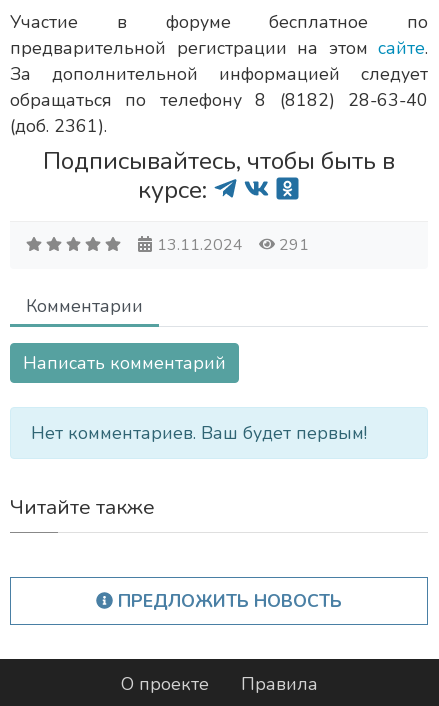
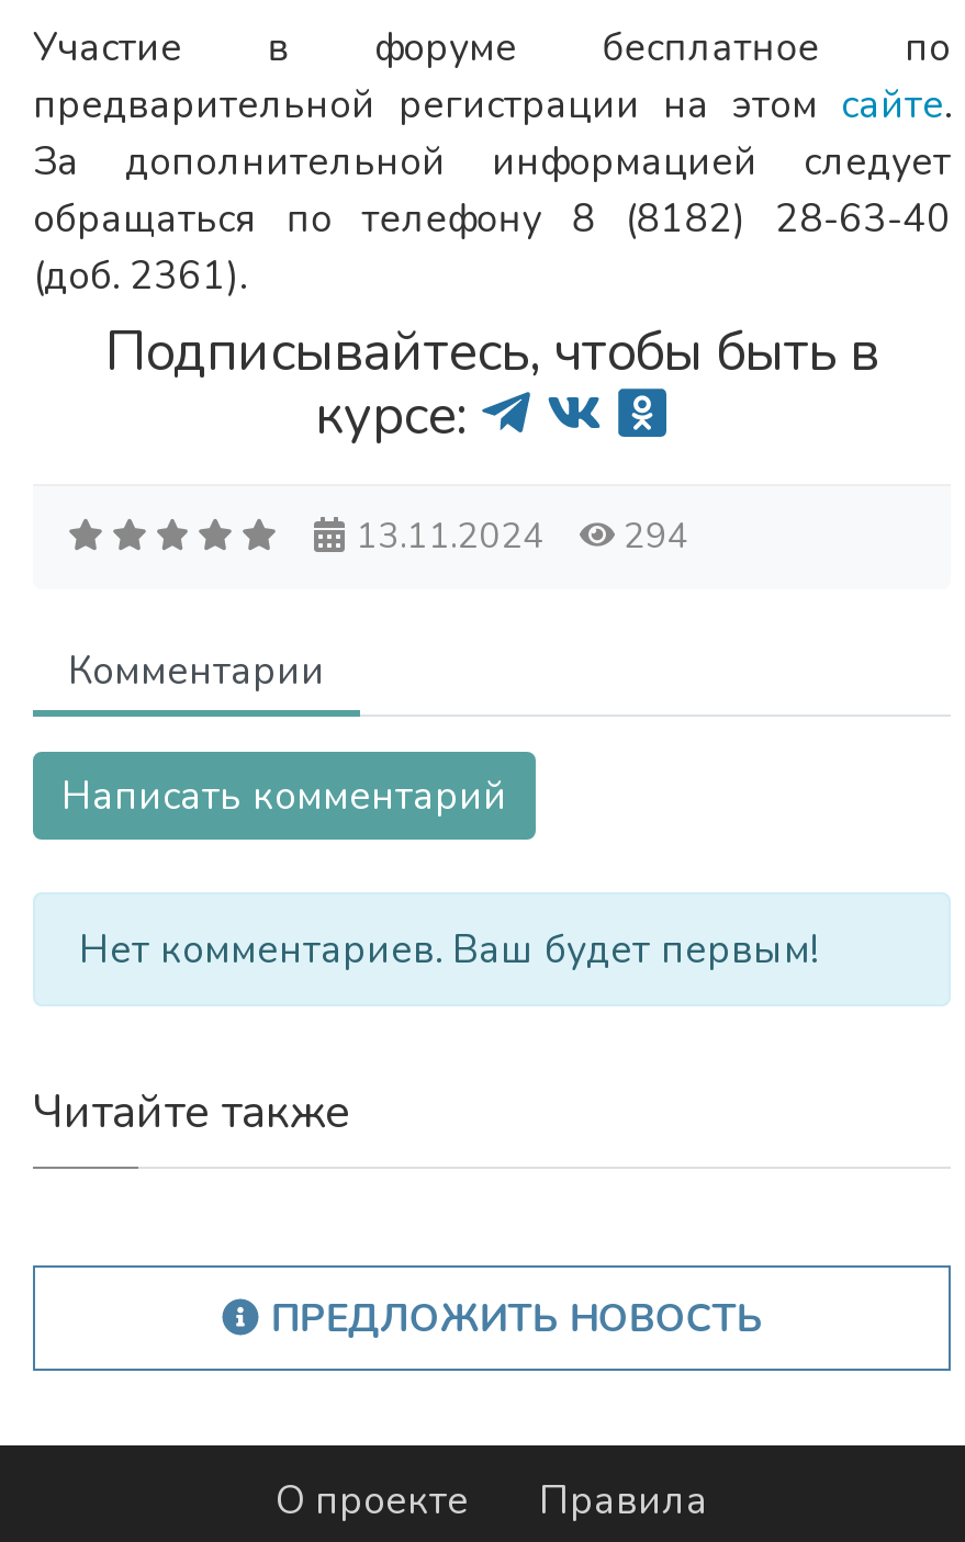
- 13.11.2024 291
+ 13.11.2024 294
